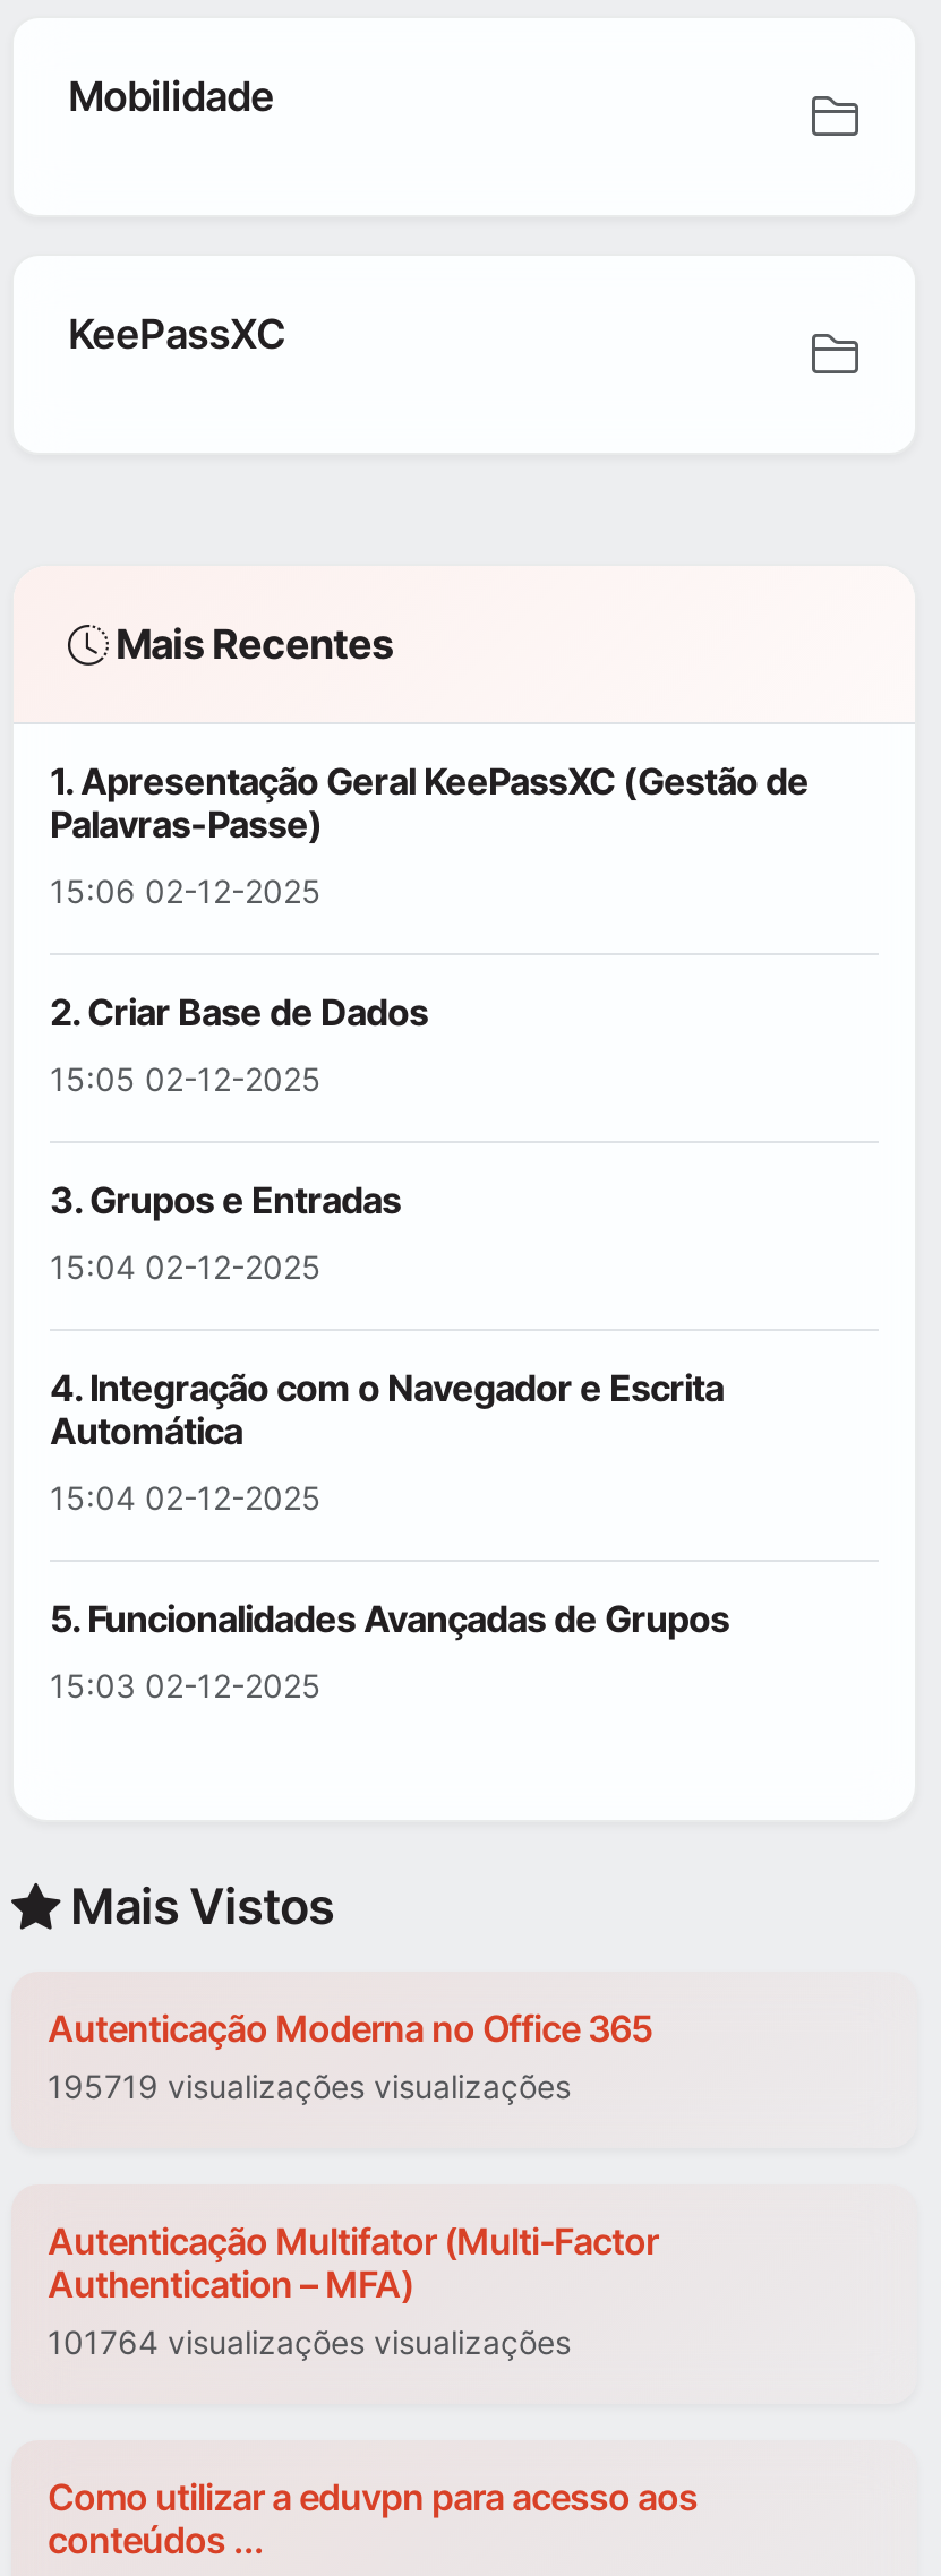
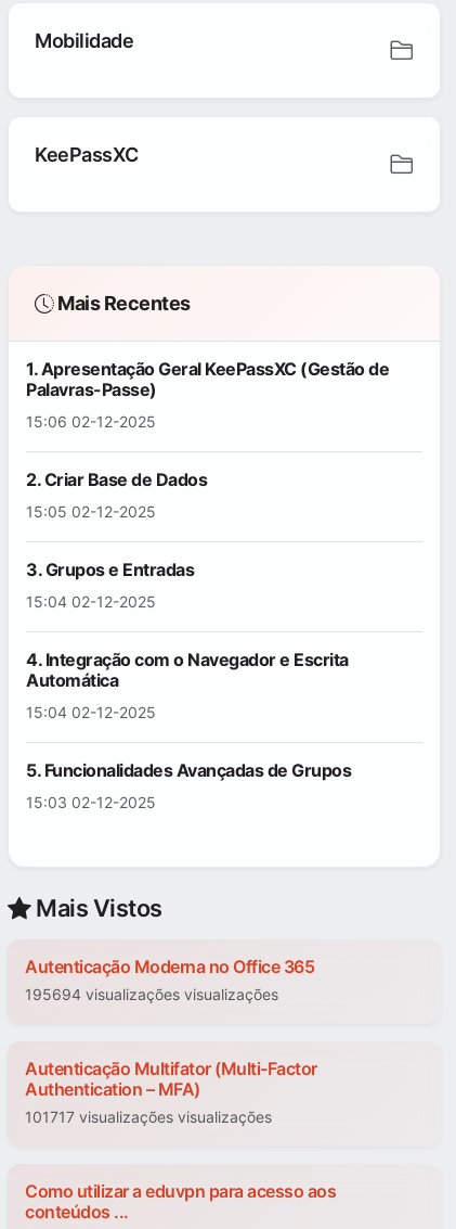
- 195719 visualizações visualizações
+ 195694 visualizações visualizações

- 101764 visualizações visualizações
+ 101717 visualizações visualizações
